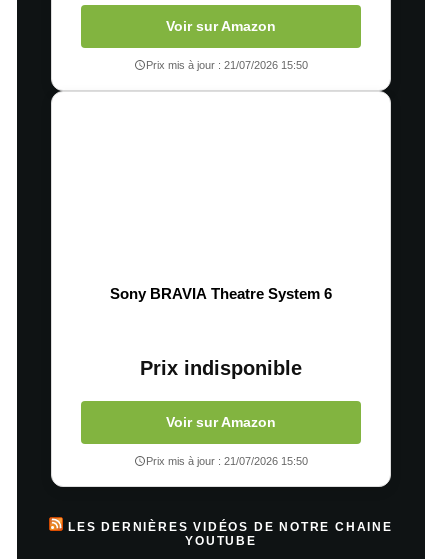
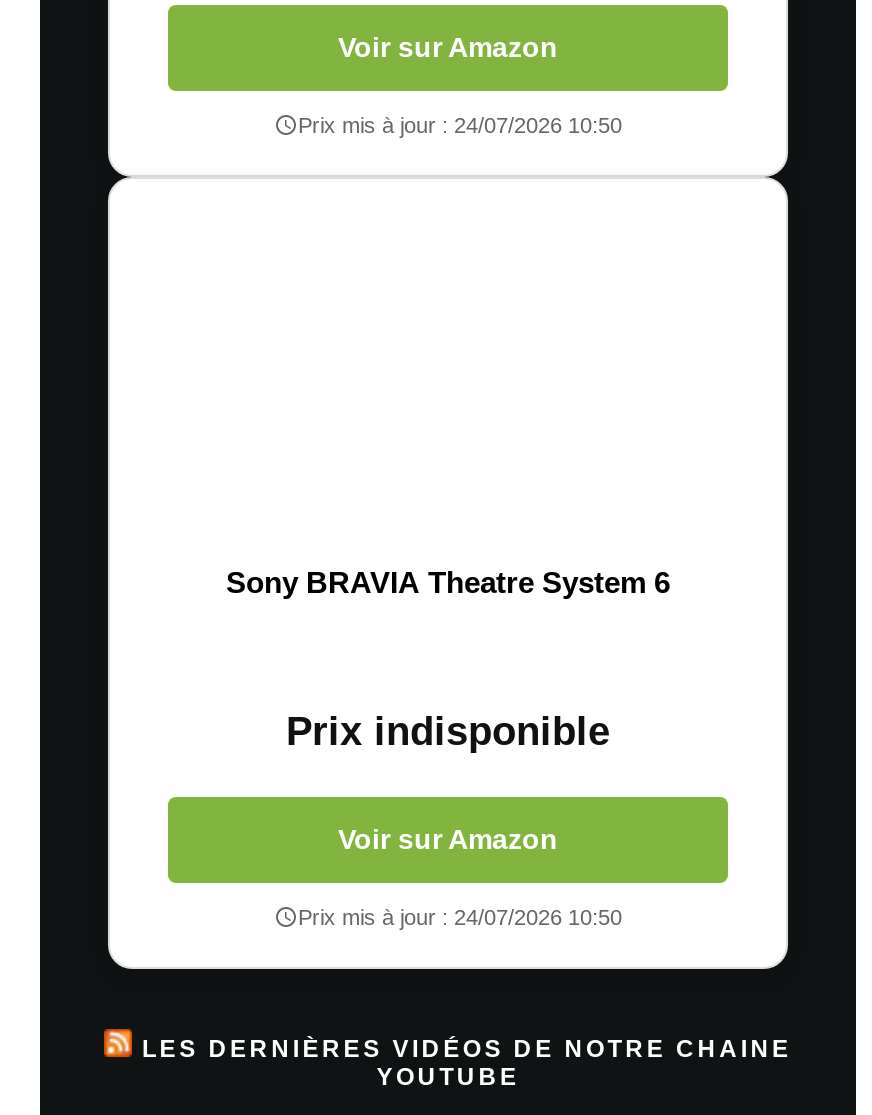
- Prix mis à jour : 21/07/2026 15:50
+ Prix mis à jour : 24/07/2026 10:50

- Prix mis à jour : 21/07/2026 15:50
+ Prix mis à jour : 24/07/2026 10:50
